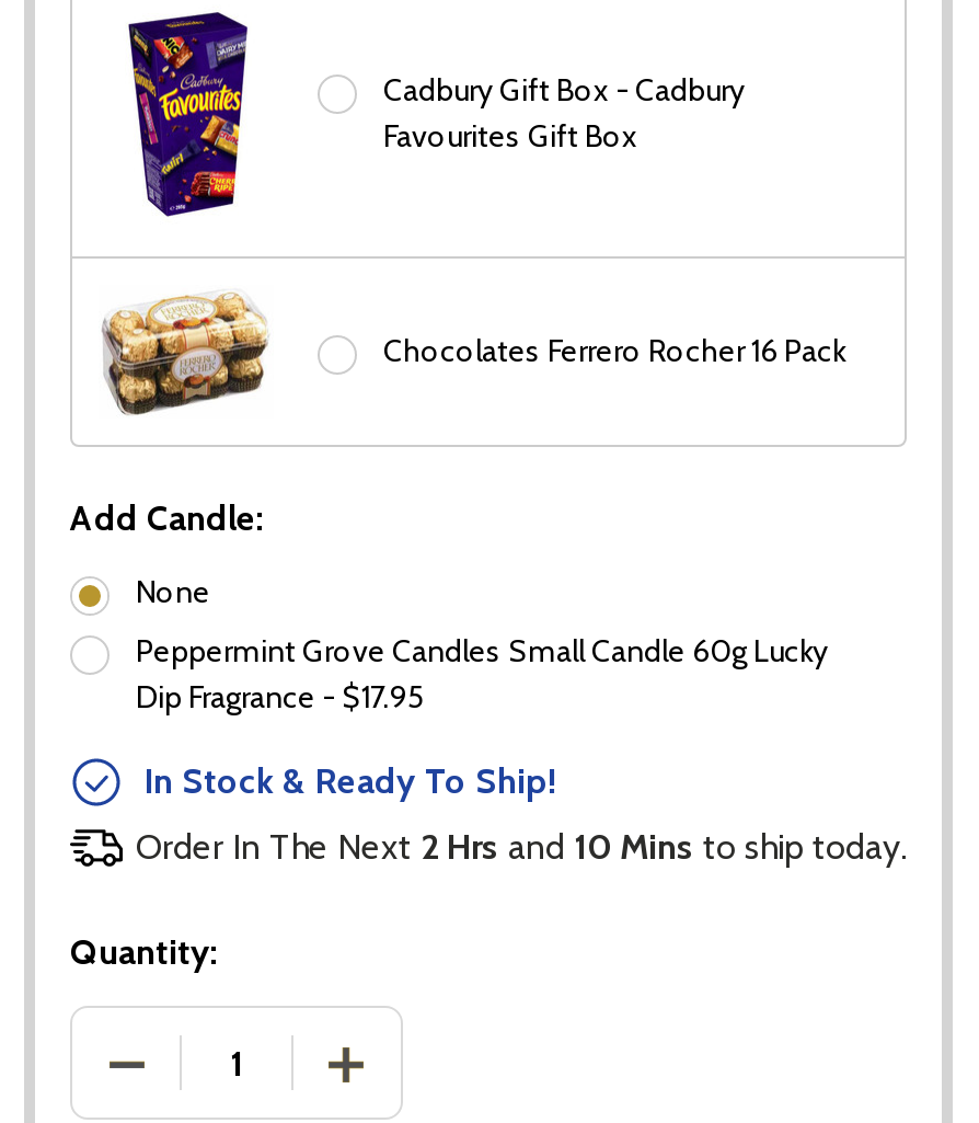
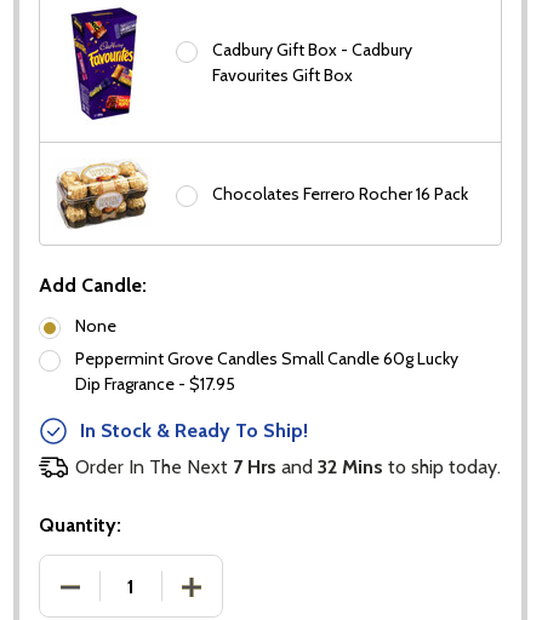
- Order In The Next 2 Hrs and 10 Mins to ship today.
+ Order In The Next 7 Hrs and 32 Mins to ship today.
